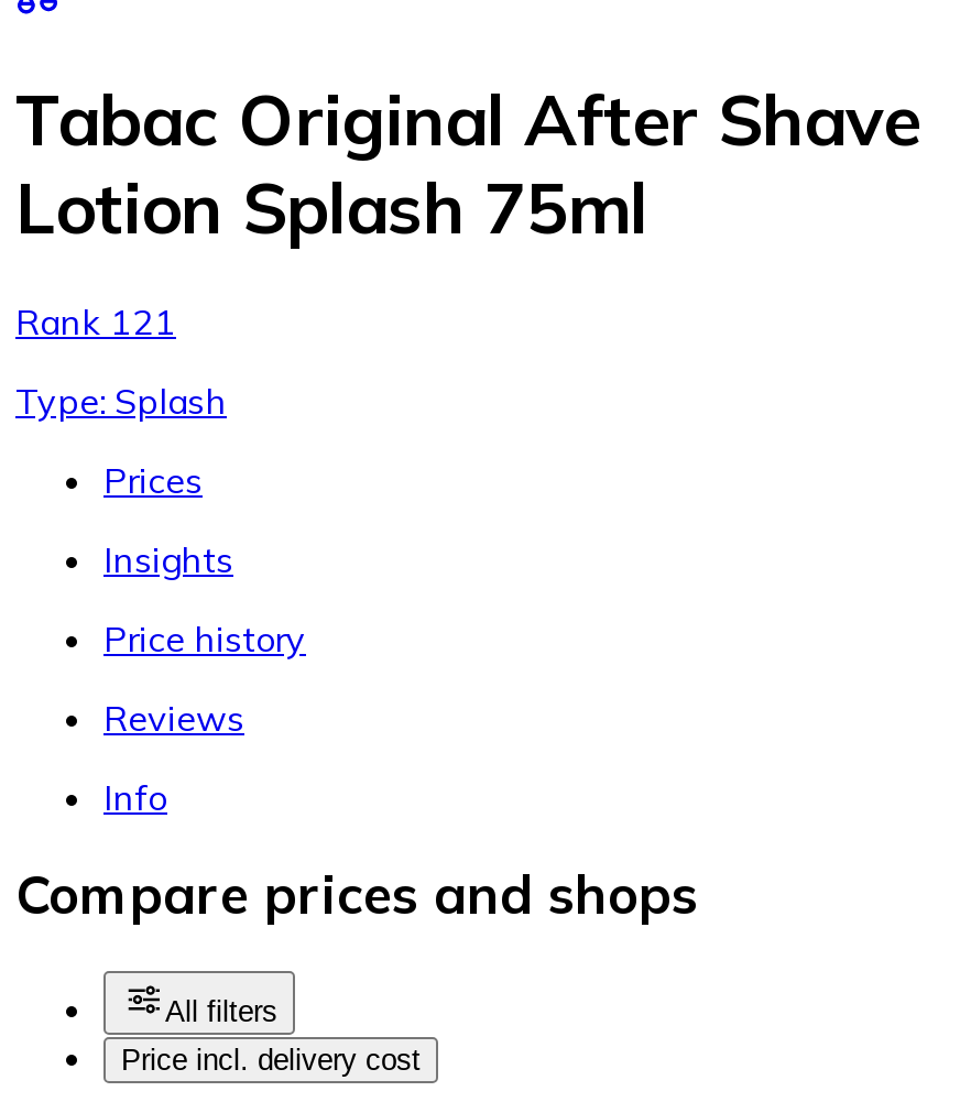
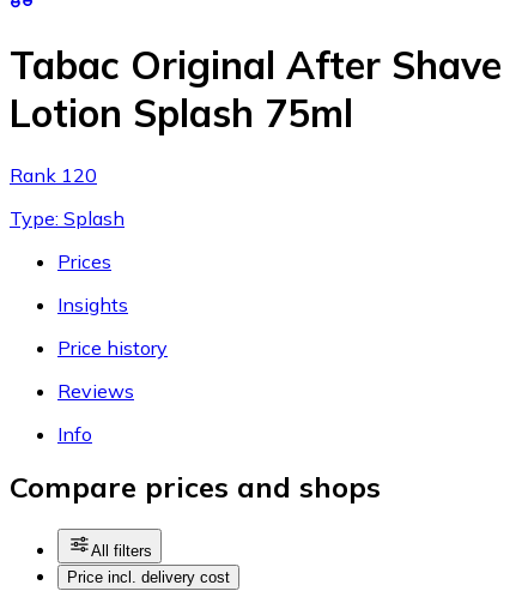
- Rank 121
+ Rank 120
